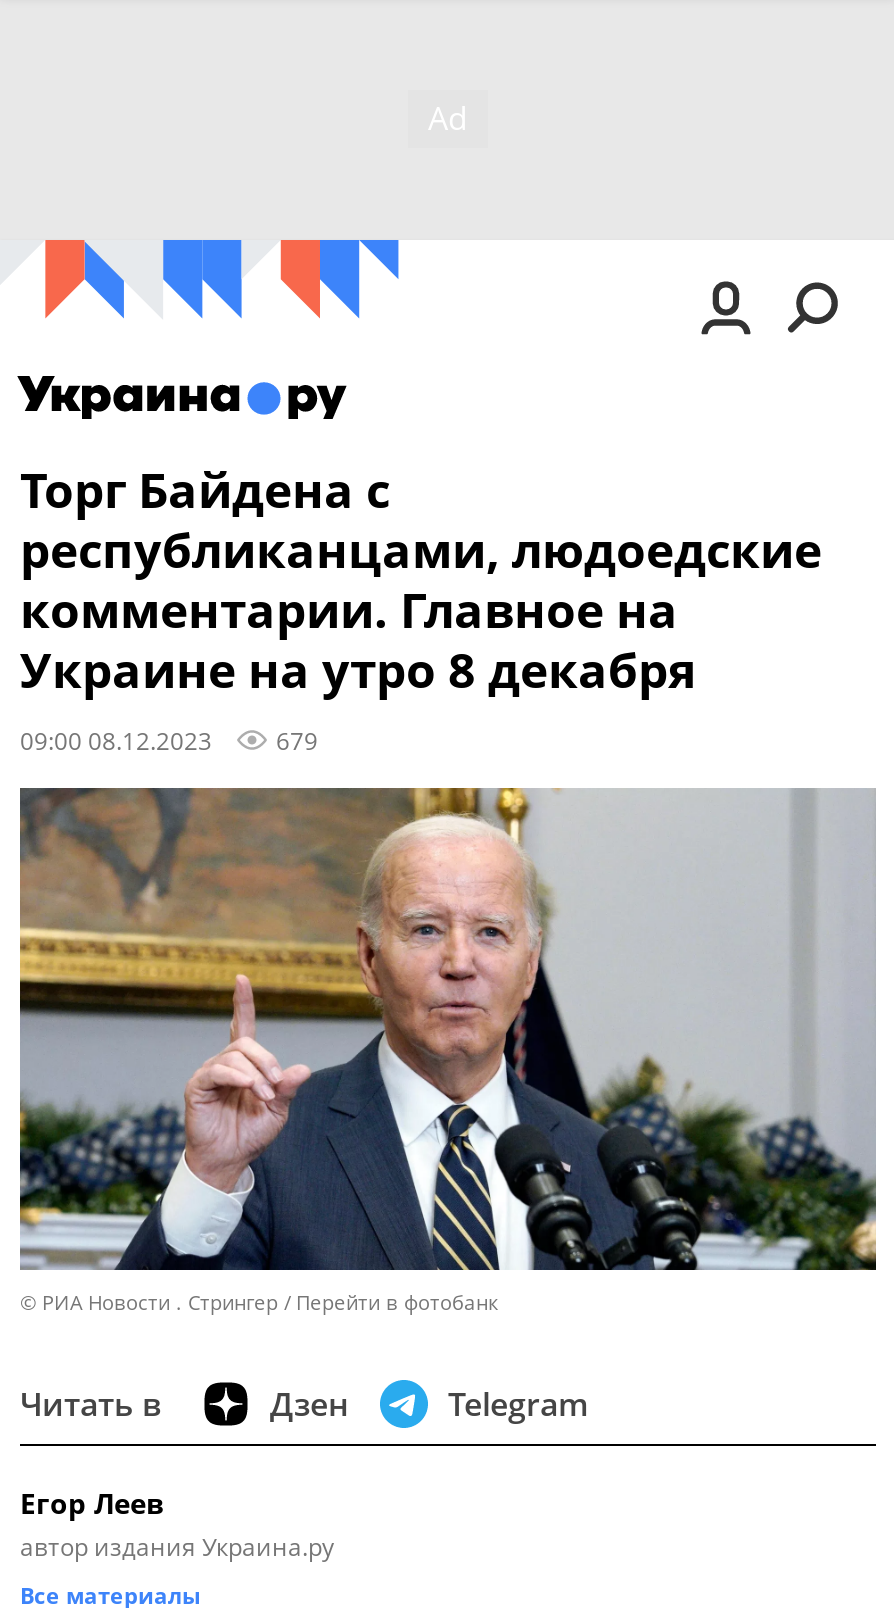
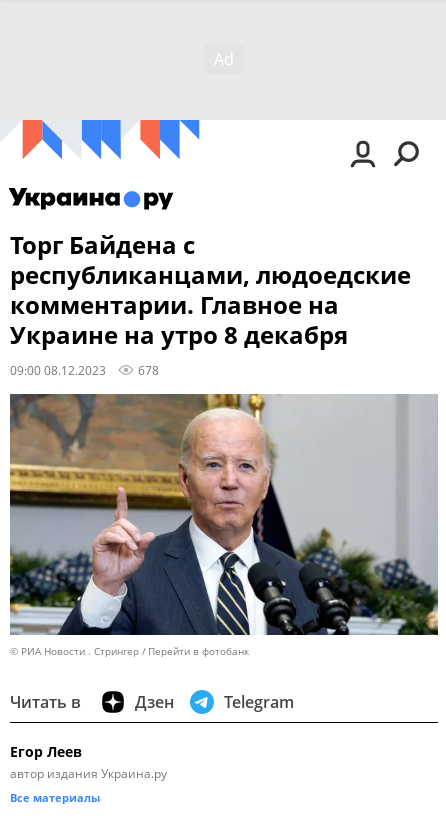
- 09:00 08.12.2023 679
+ 09:00 08.12.2023 678
